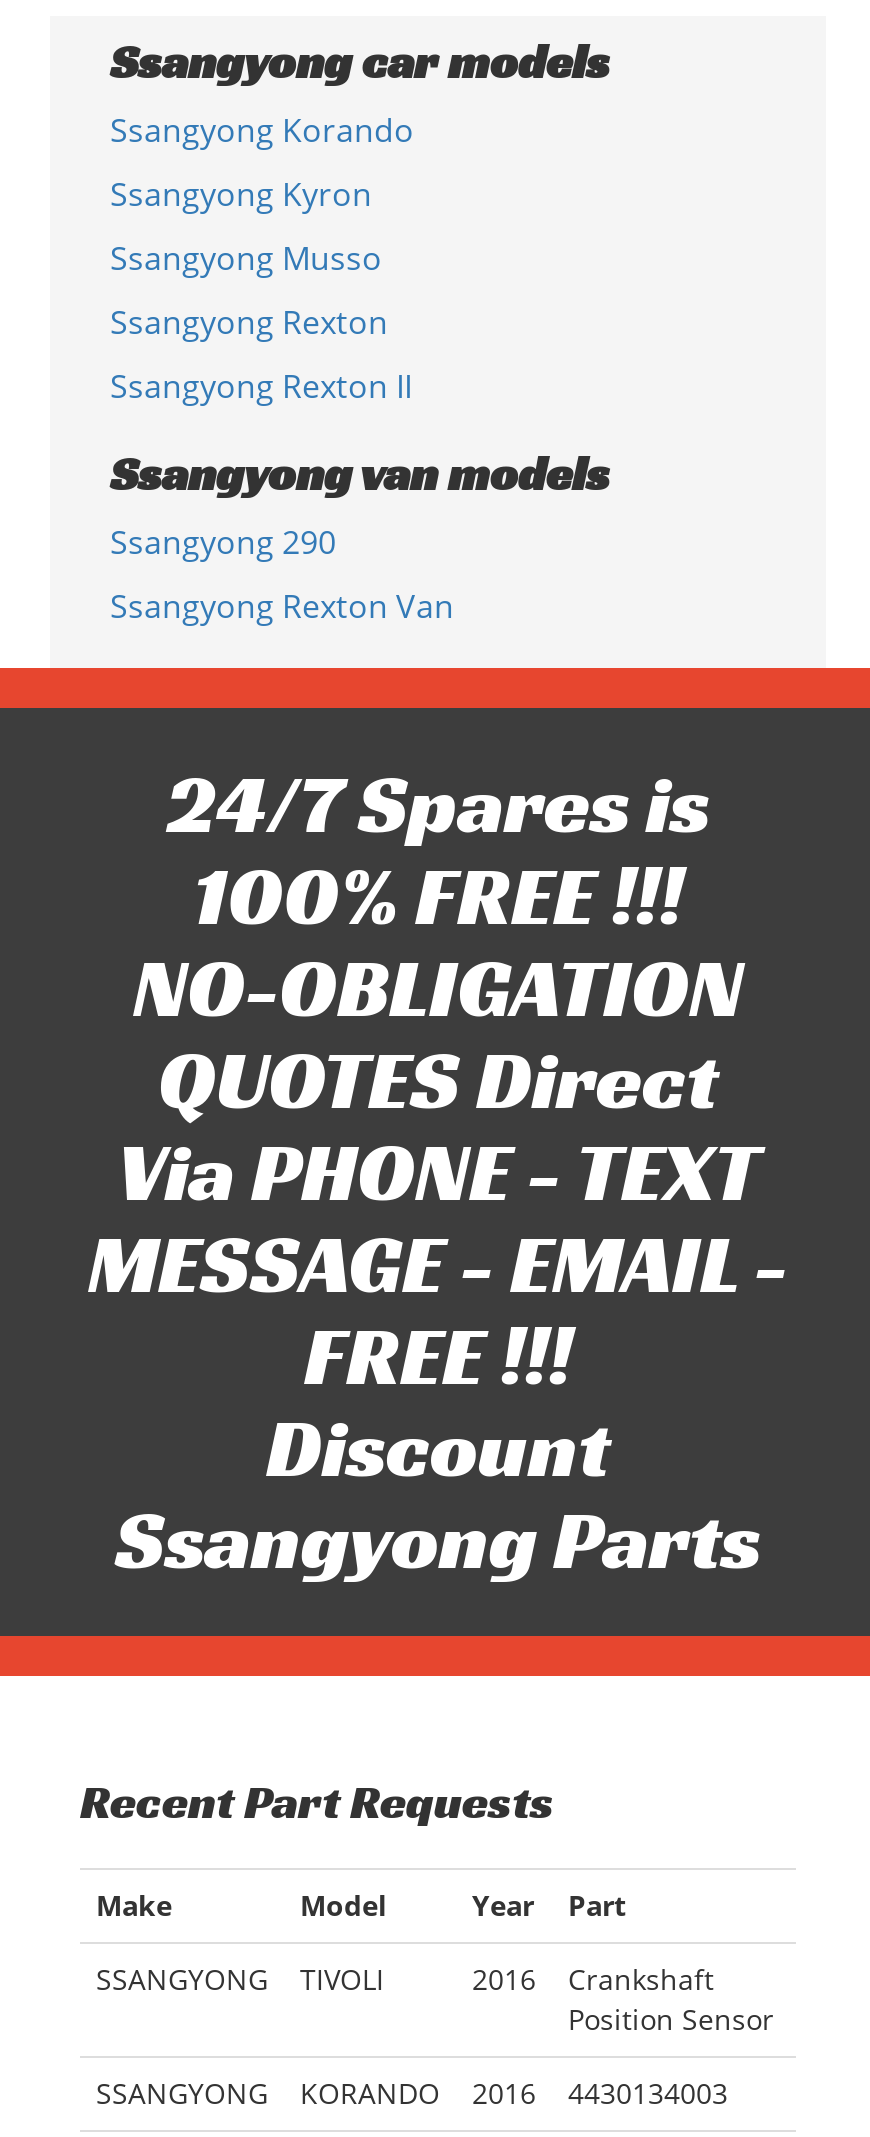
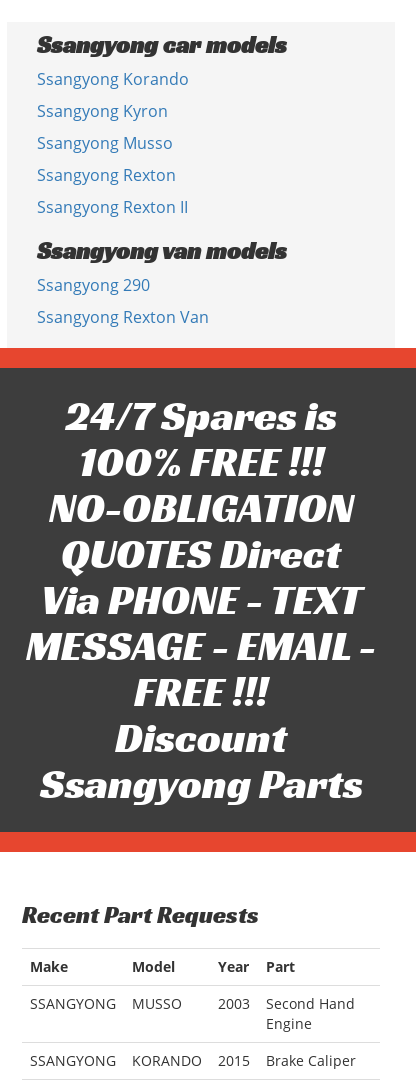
- TIVOLI
- 2016
- Crankshaft
- Position Sensor
+ MUSSO
+ 2003
+ Second Hand
+ Engine

- 2016
- 4430134003
+ 2015
+ Brake Caliper
